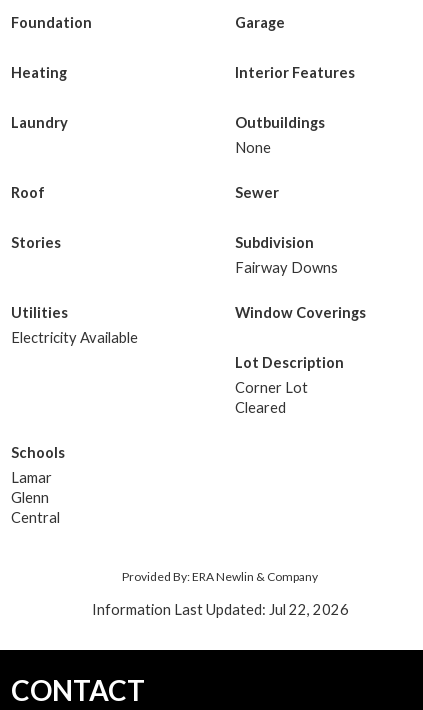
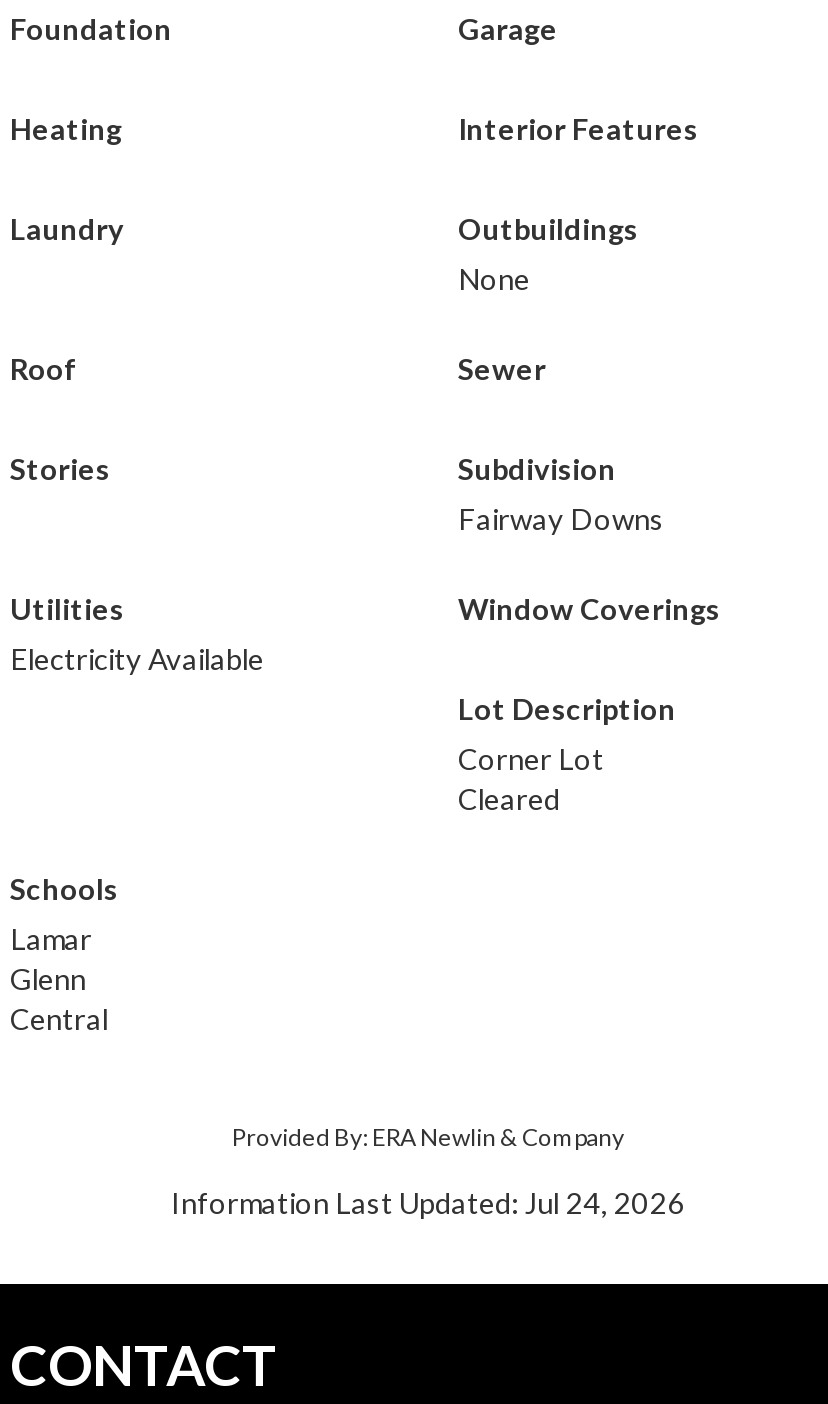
- Information Last Updated: Jul 22, 2026
+ Information Last Updated: Jul 24, 2026
